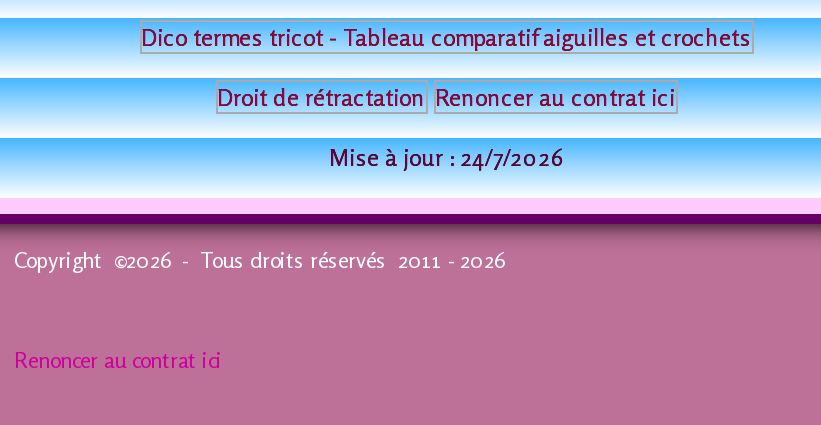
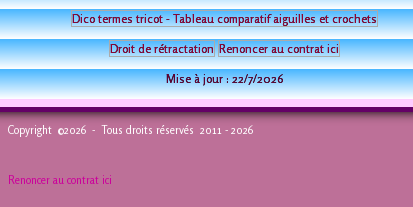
- Mise à jour : 24/7/2026
+ Mise à jour : 22/7/2026
